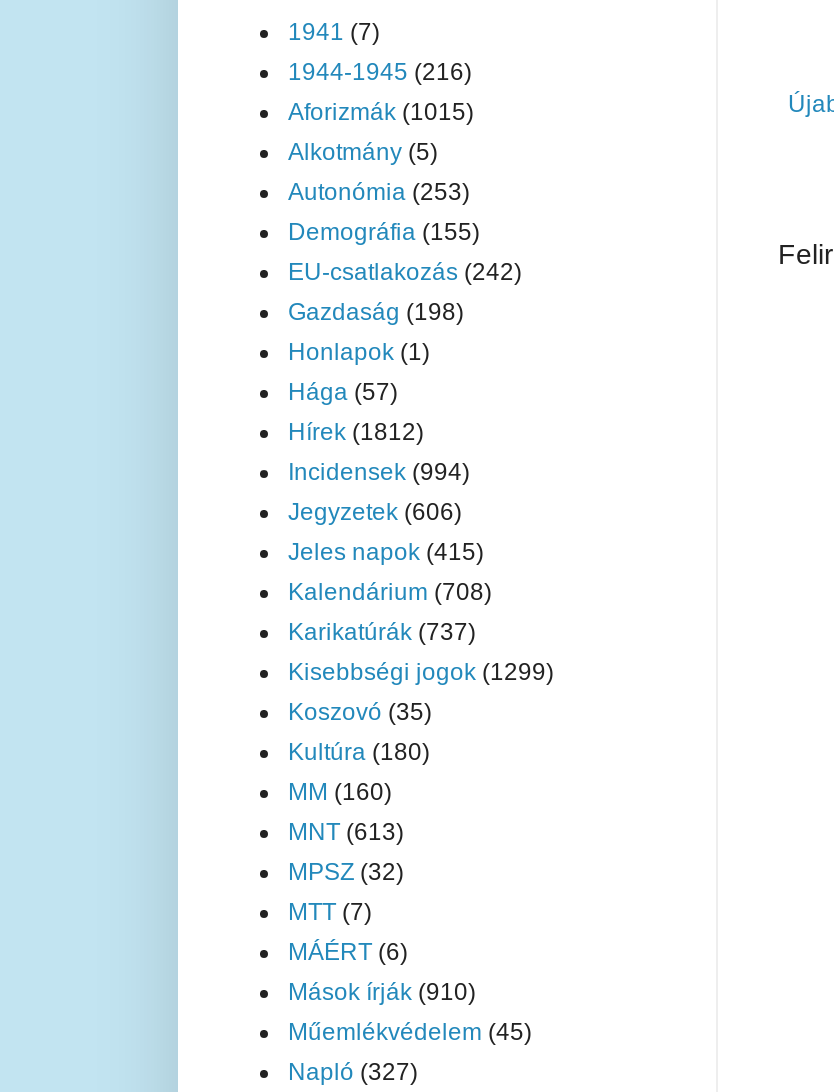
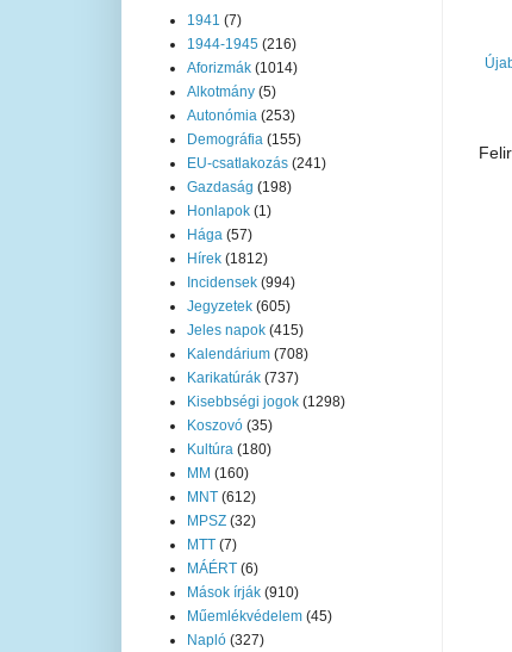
- Aforizmák (1015)
+ Aforizmák (1014)

- EU-csatlakozás (242)
+ EU-csatlakozás (241)

- Jegyzetek (606)
+ Jegyzetek (605)

- Kisebbségi jogok (1299)
+ Kisebbségi jogok (1298)

- MNT (613)
+ MNT (612)
